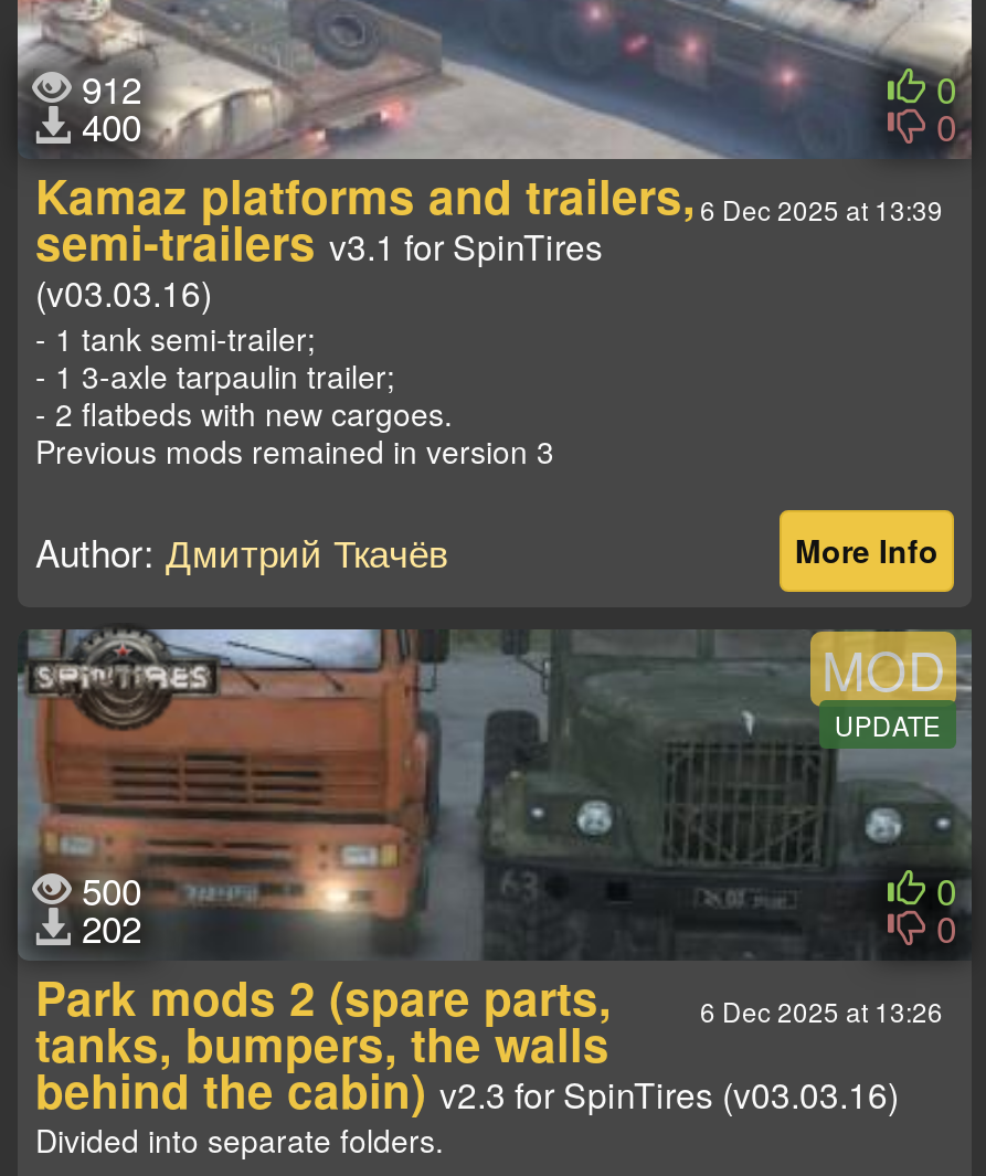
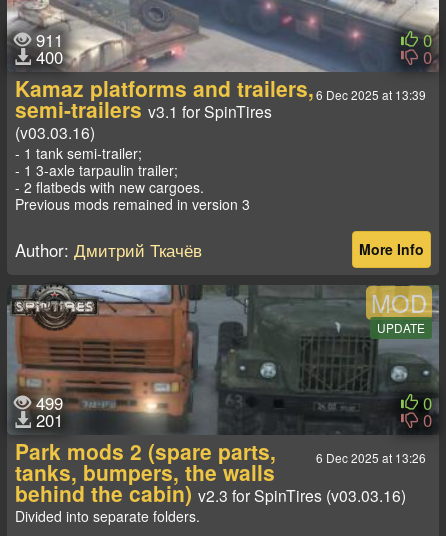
- 912
+ 911

- 500
+ 499

- 202
+ 201
